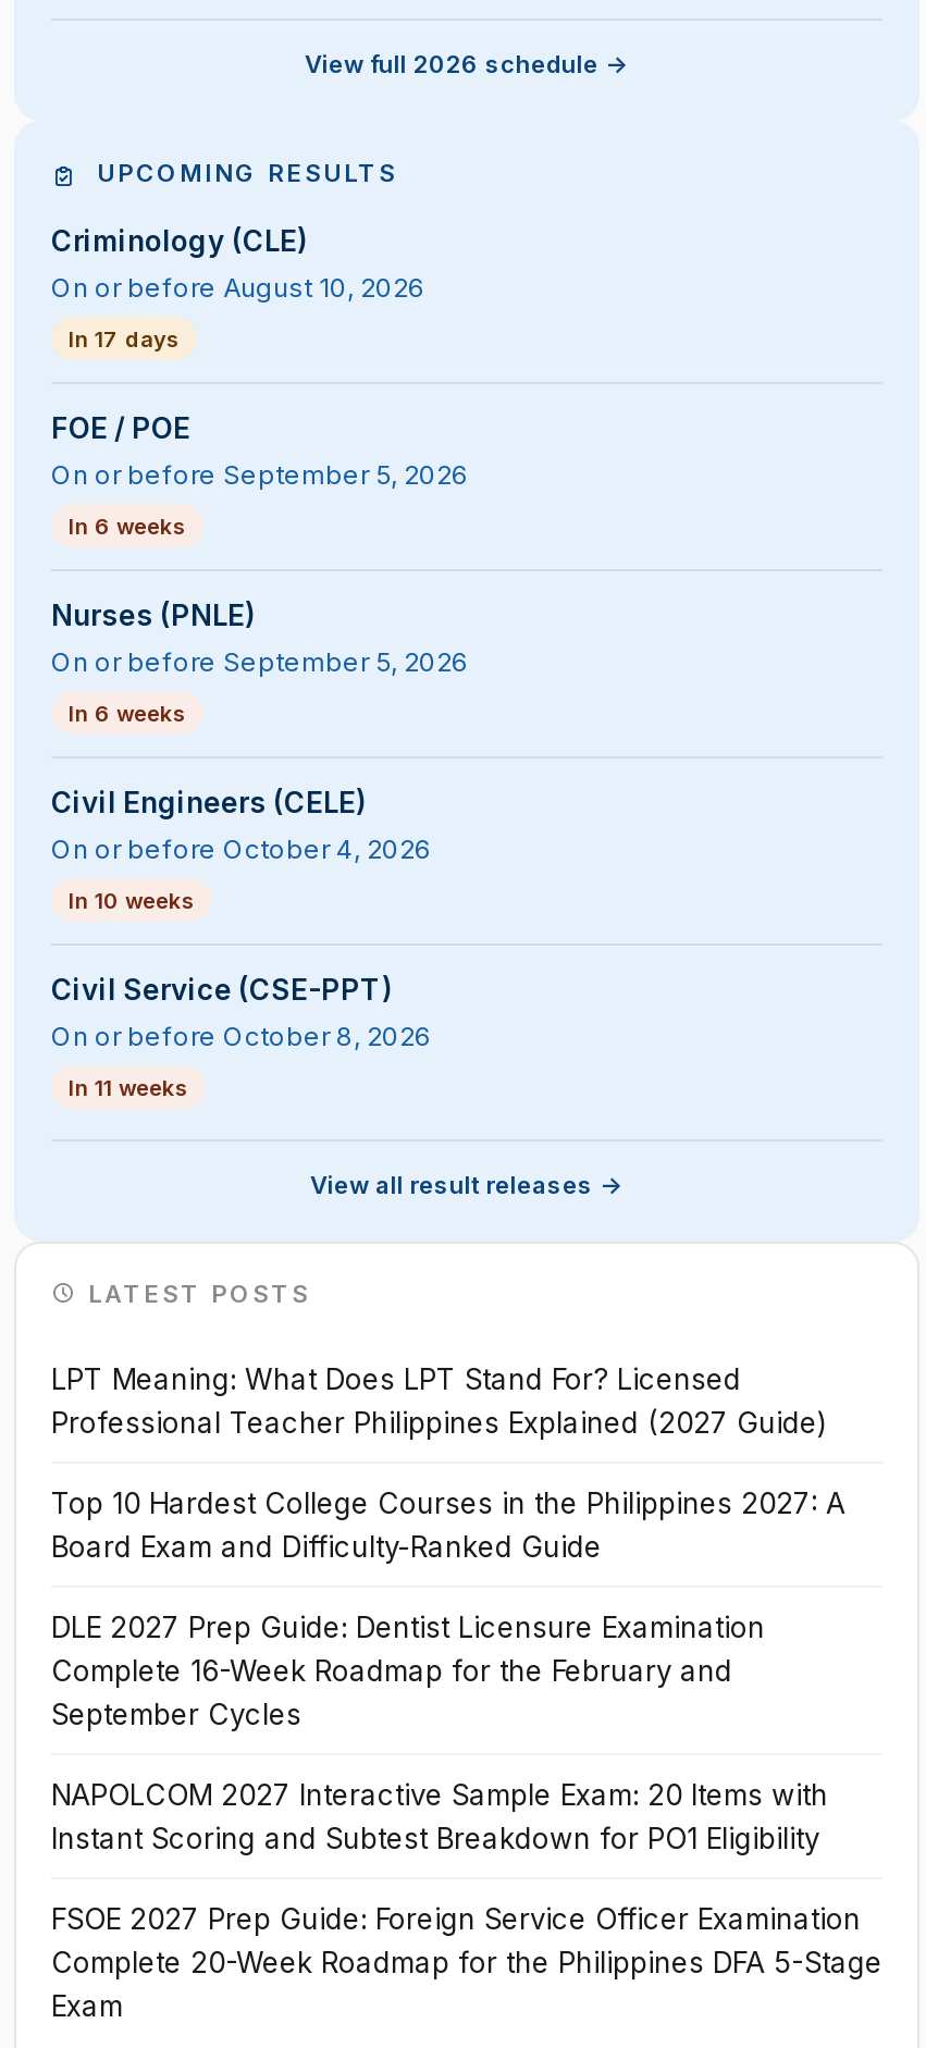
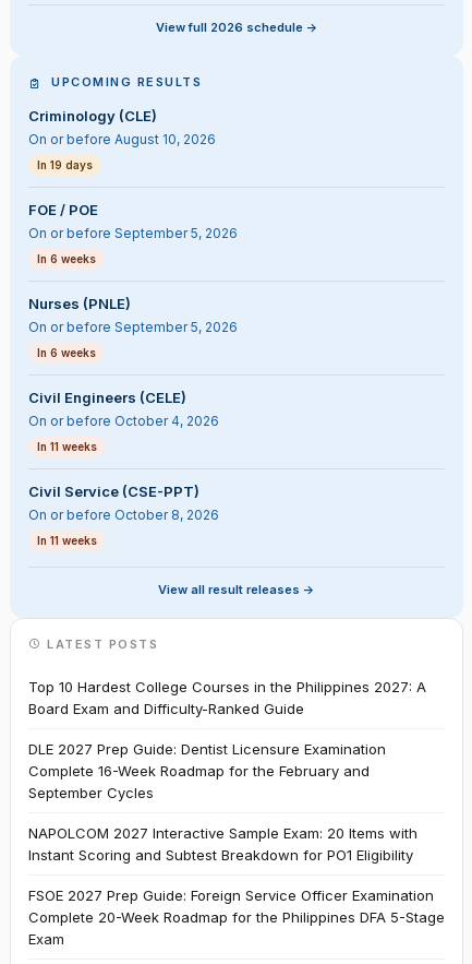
- In 17 days
+ In 19 days

- In 10 weeks
+ In 11 weeks

- LPT Meaning: What Does LPT Stand For? Licensed
- Professional Teacher Philippines Explained (2027 Guide)
